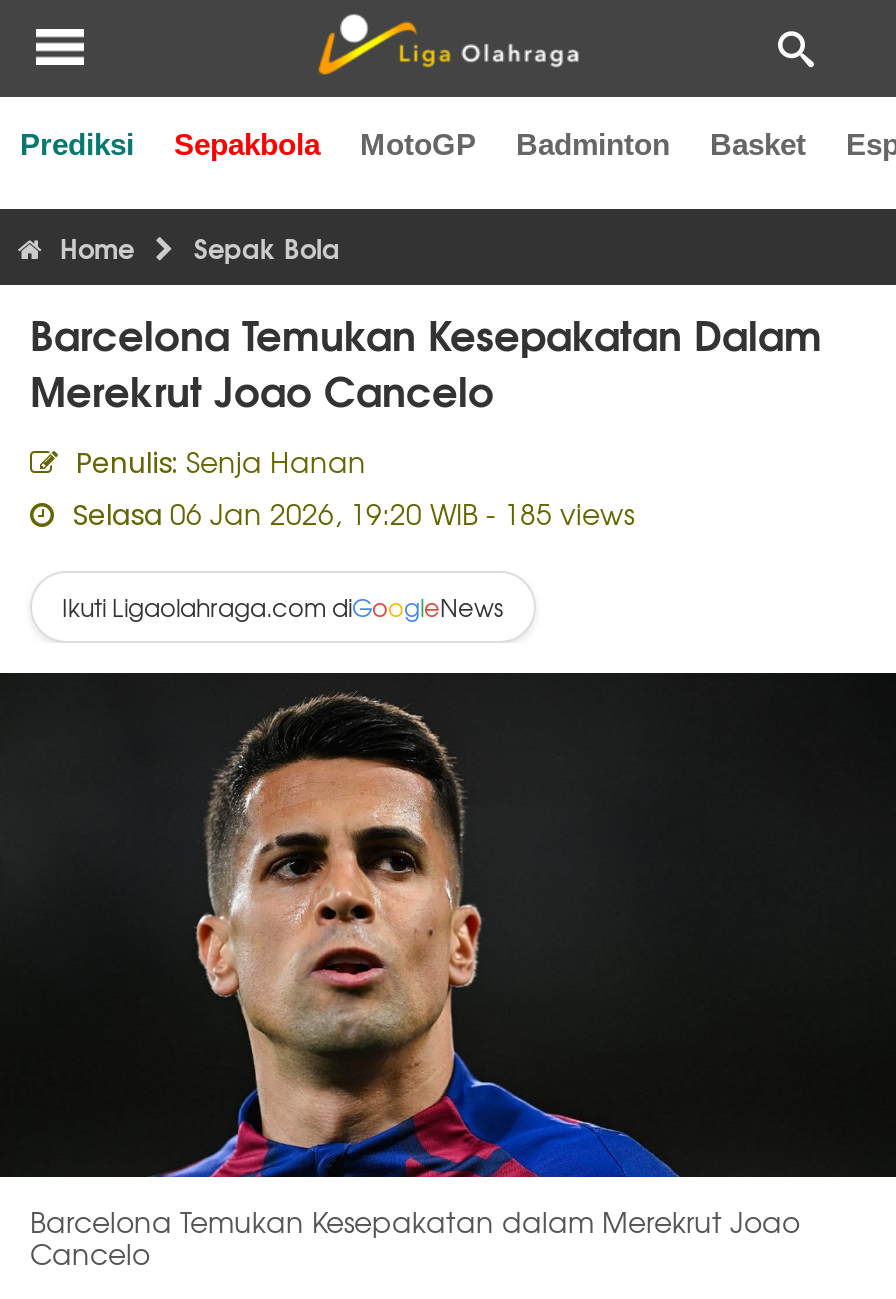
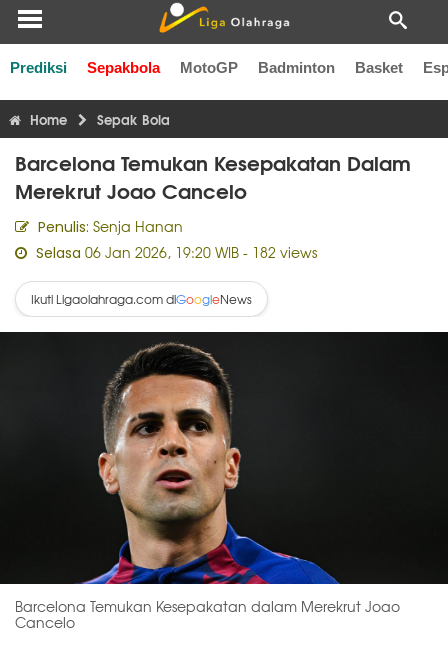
- Selasa 06 Jan 2026, 19:20 WIB - 185 views
+ Selasa 06 Jan 2026, 19:20 WIB - 182 views
